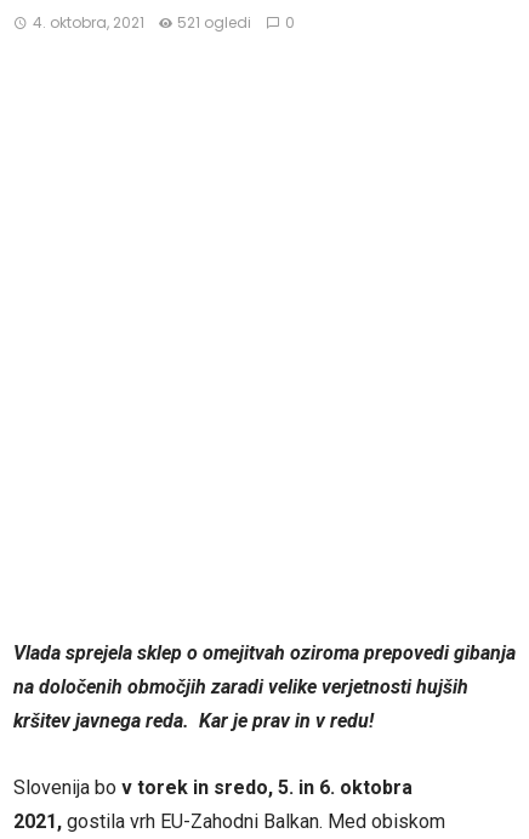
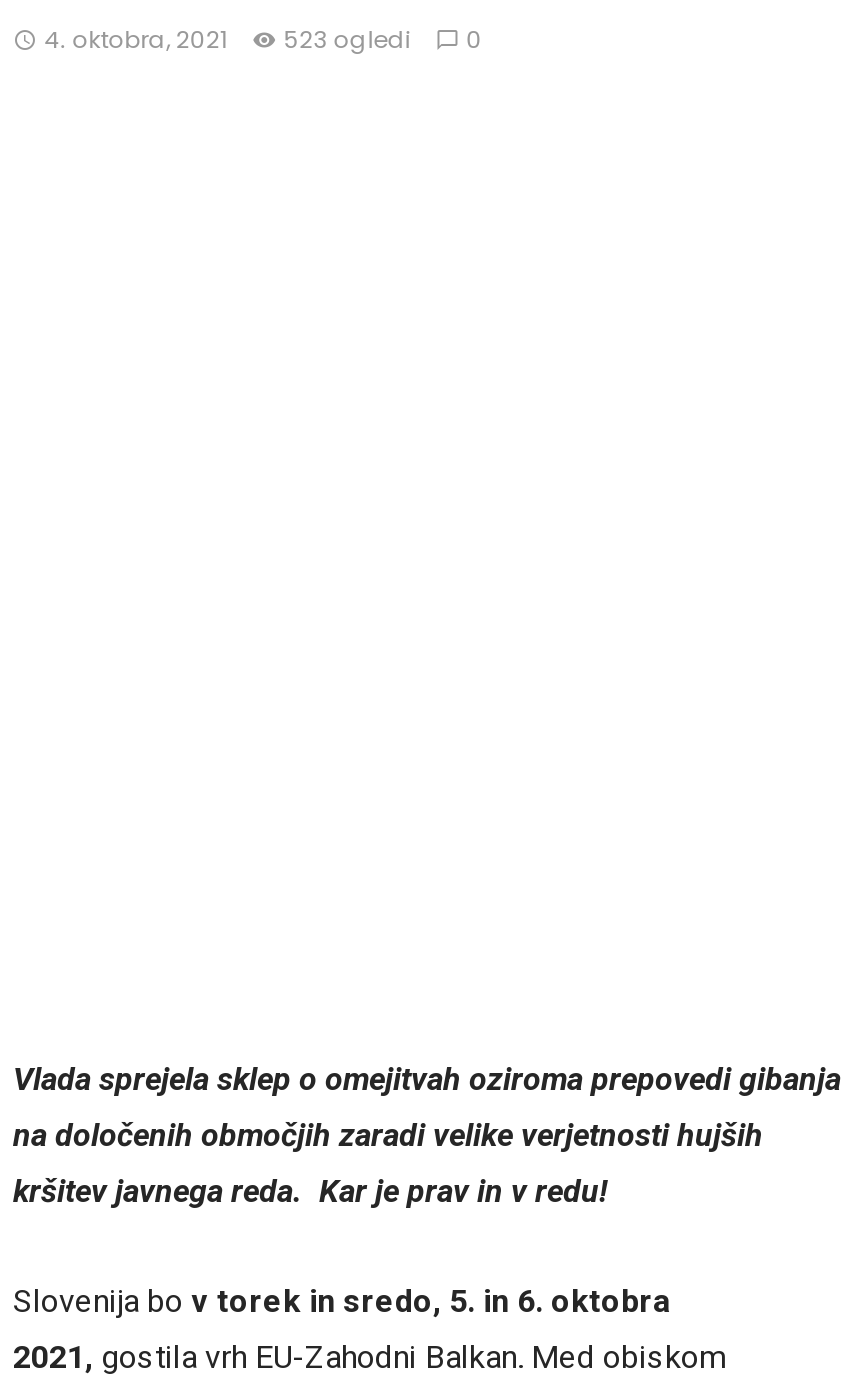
- 4. oktobra, 2021 521 ogledi 0
+ 4. oktobra, 2021 523 ogledi 0
